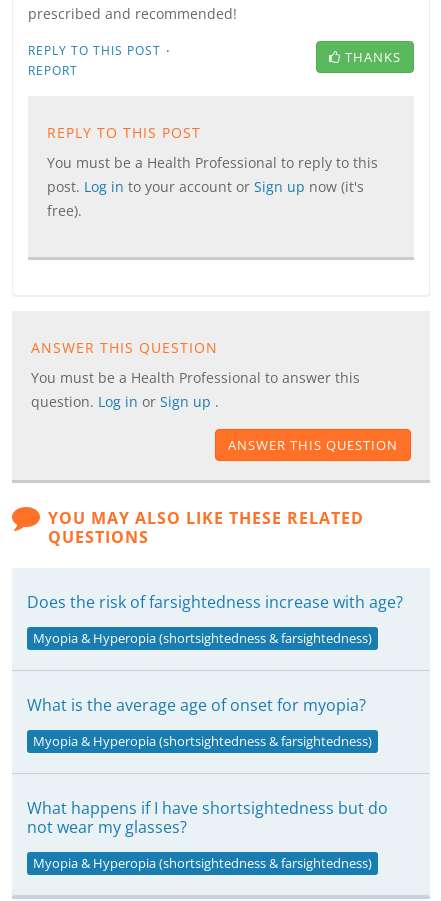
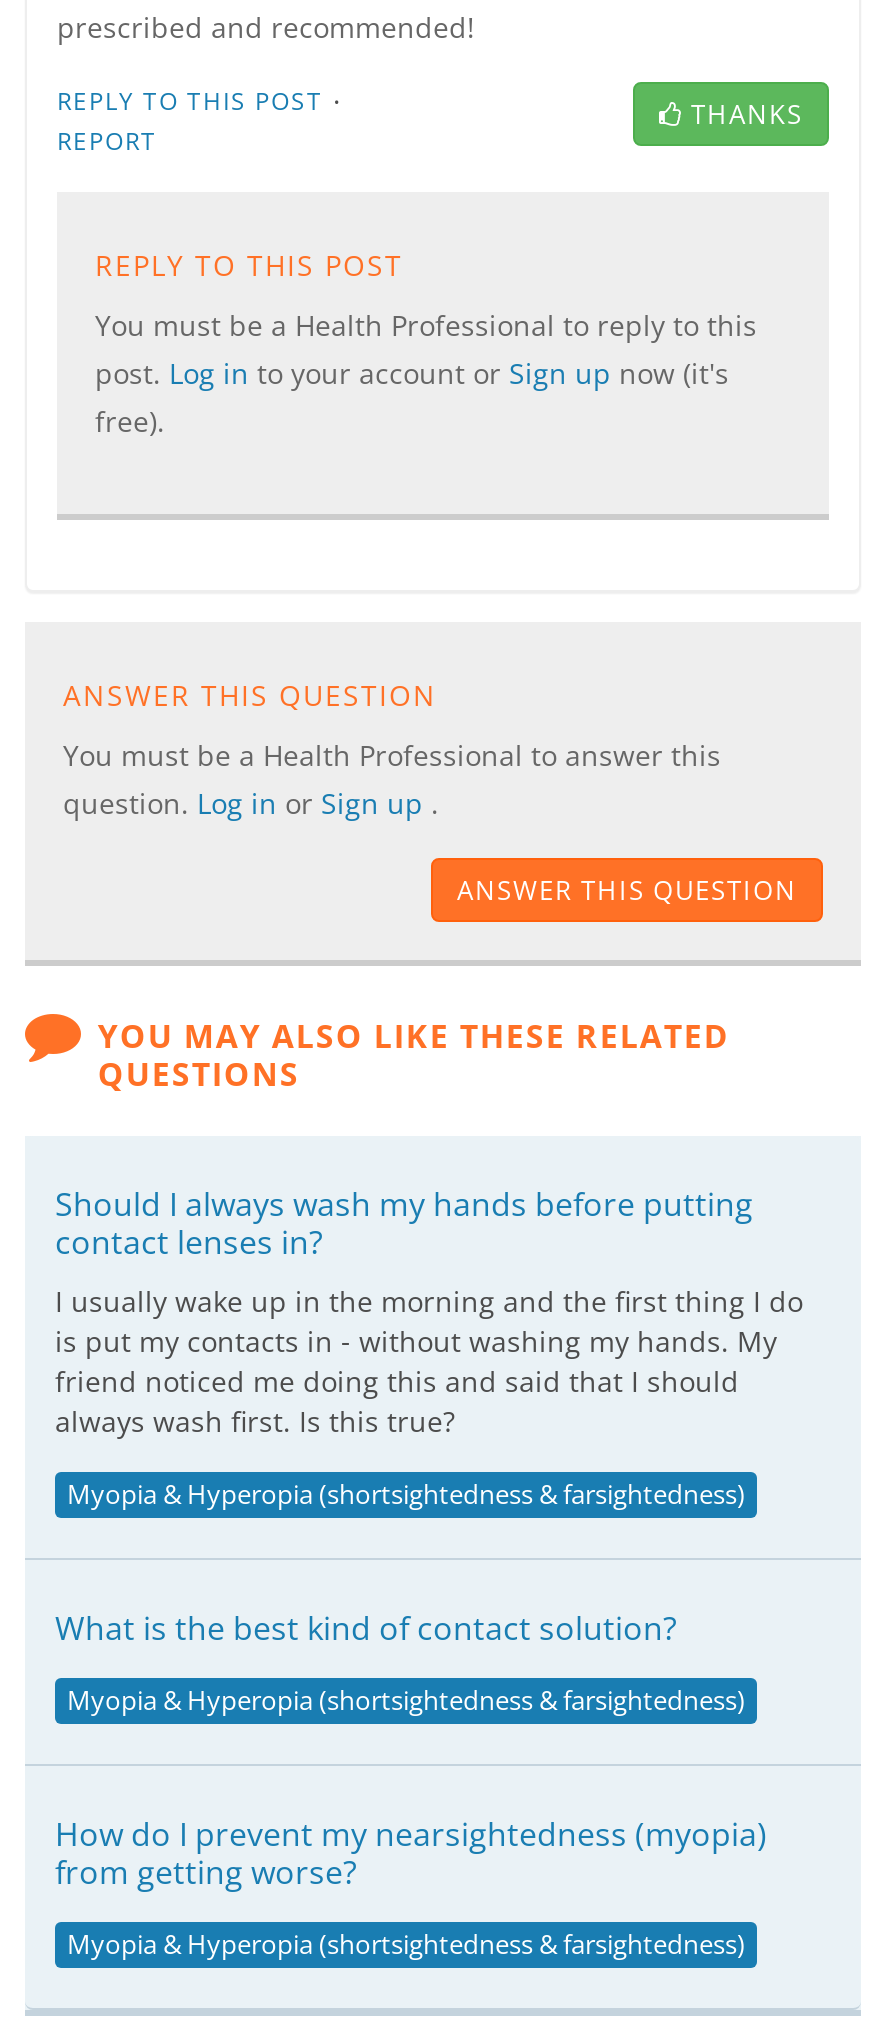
- Does the risk of farsightedness increase with age?
+ Should I always wash my hands before putting
+ contact lenses in?
+ I usually wake up in the morning and the first thing I do
+ is put my contacts in - without washing my hands. My
+ friend noticed me doing this and said that I should
+ always wash first. Is this true?

- What is the average age of onset for myopia?
+ What is the best kind of contact solution?

- What happens if I have shortsightedness but do
- not wear my glasses?
+ How do I prevent my nearsightedness (myopia)
+ from getting worse?
